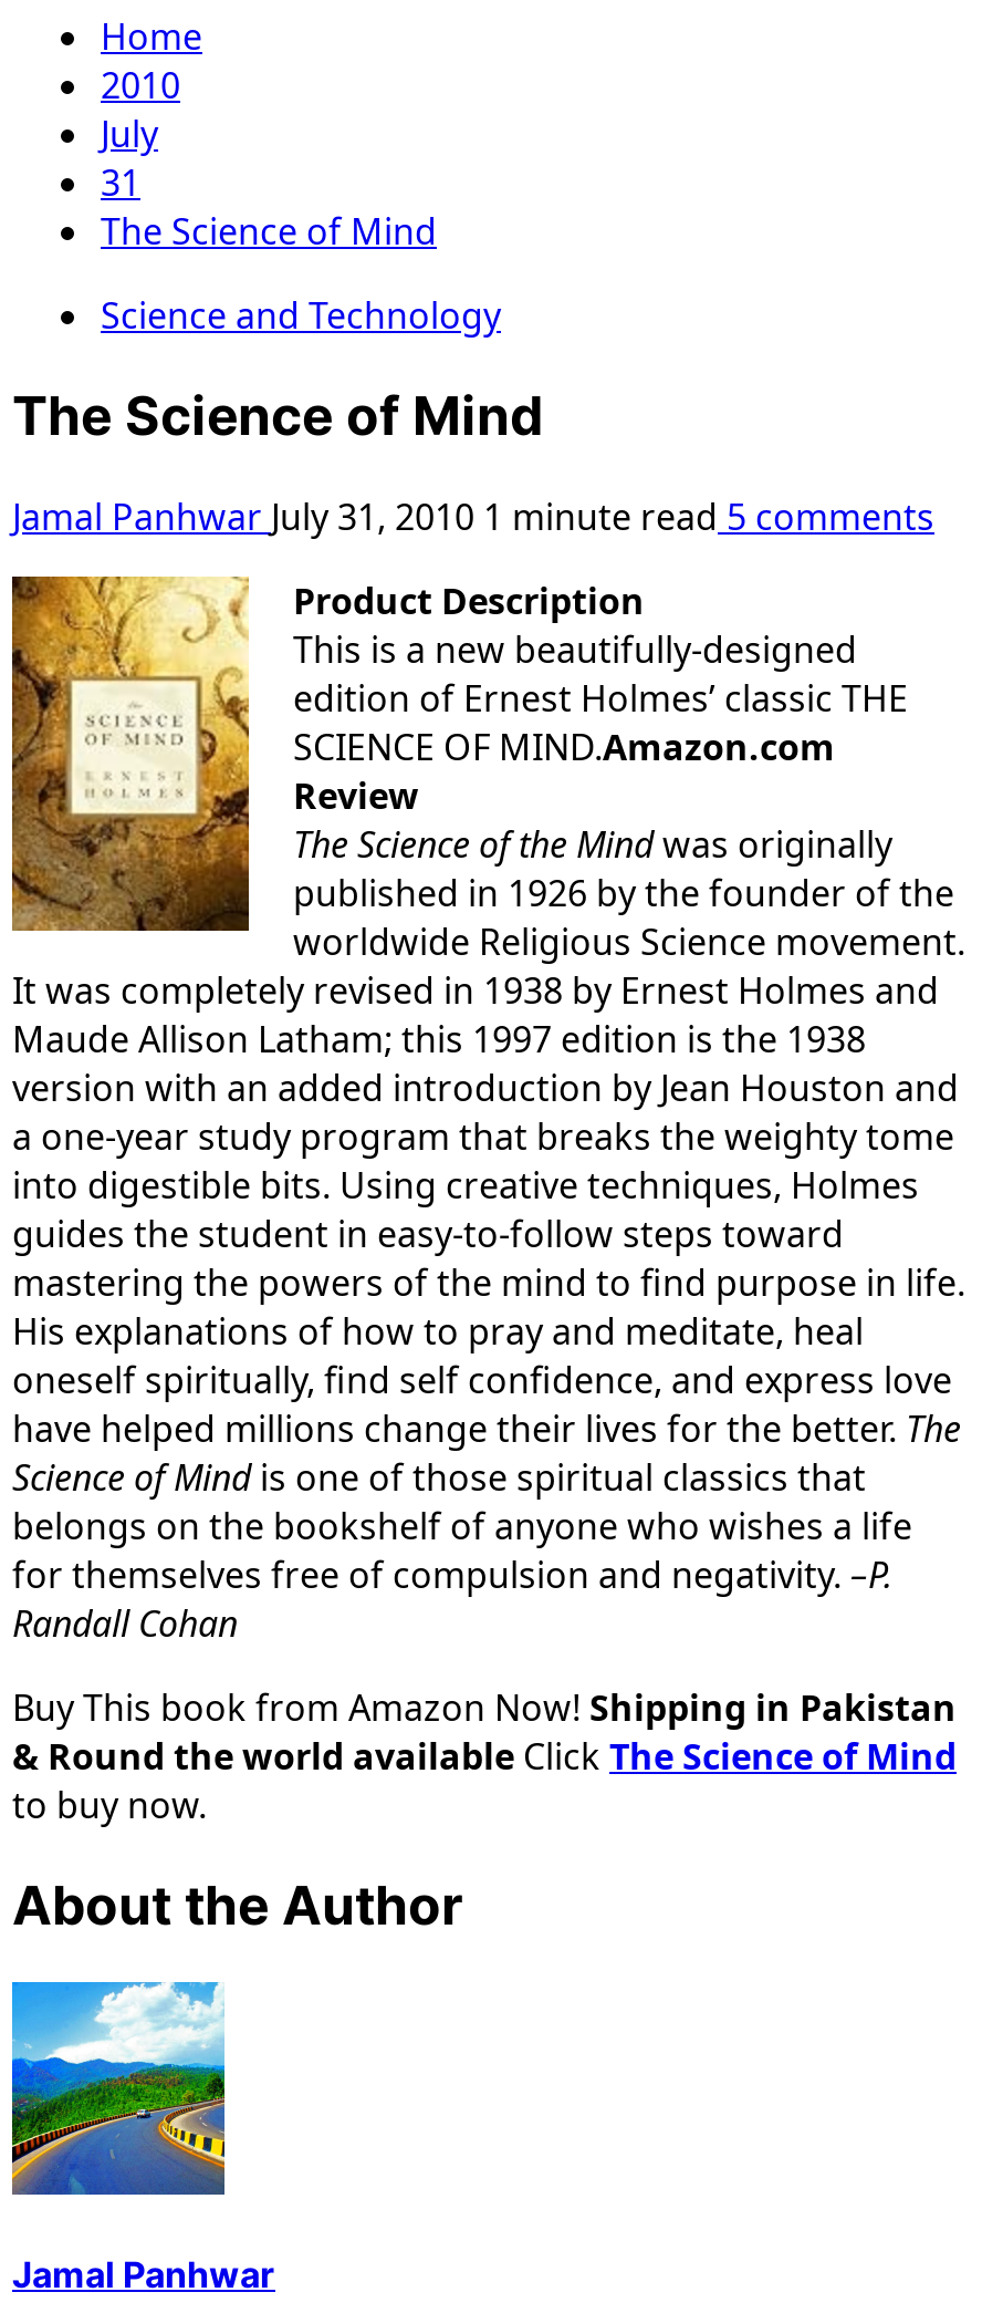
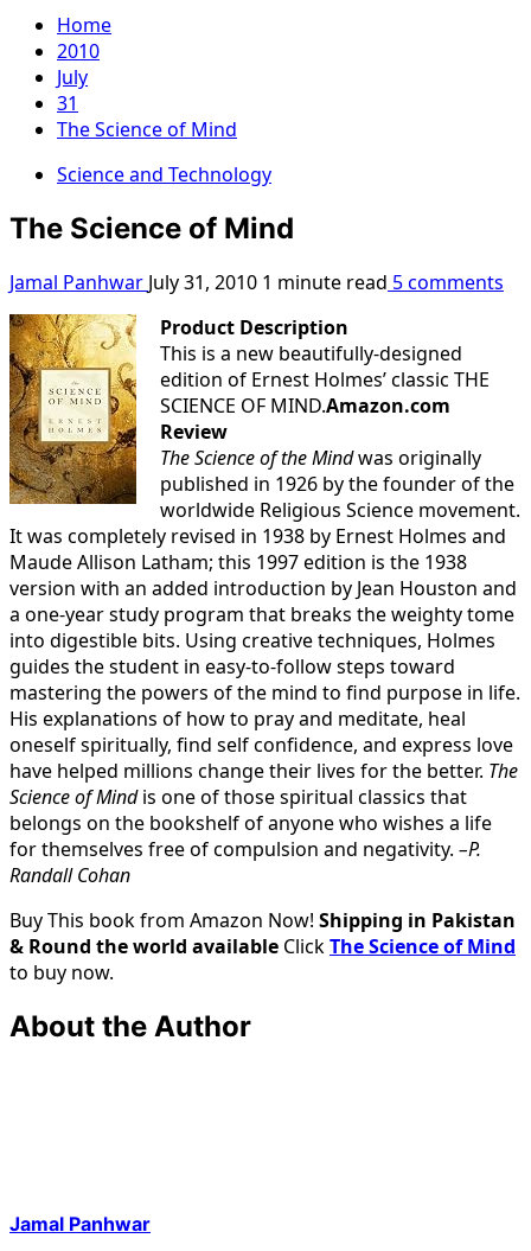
- [image]
